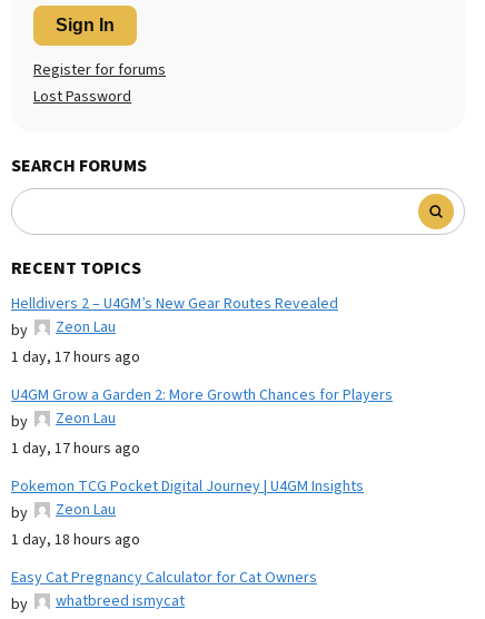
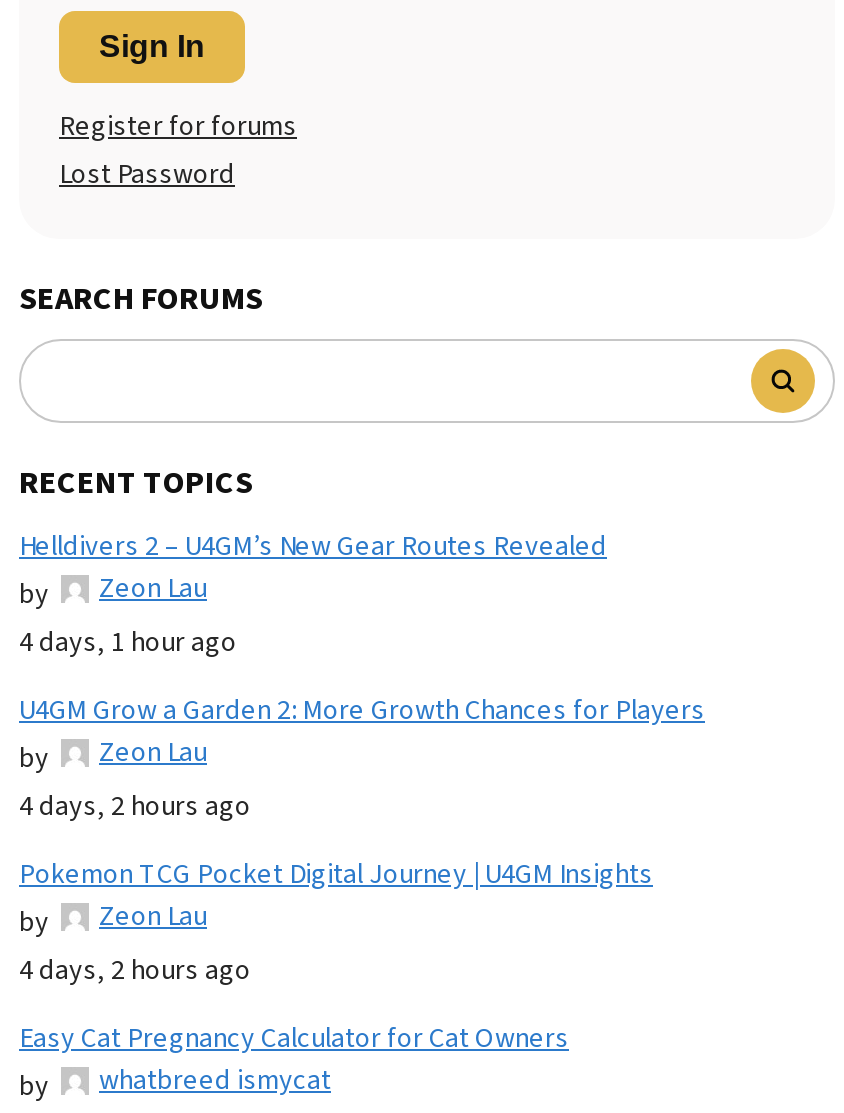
- 1 day, 17 hours ago
+ 4 days, 1 hour ago

- 1 day, 17 hours ago
+ 4 days, 2 hours ago

- 1 day, 18 hours ago
+ 4 days, 2 hours ago
